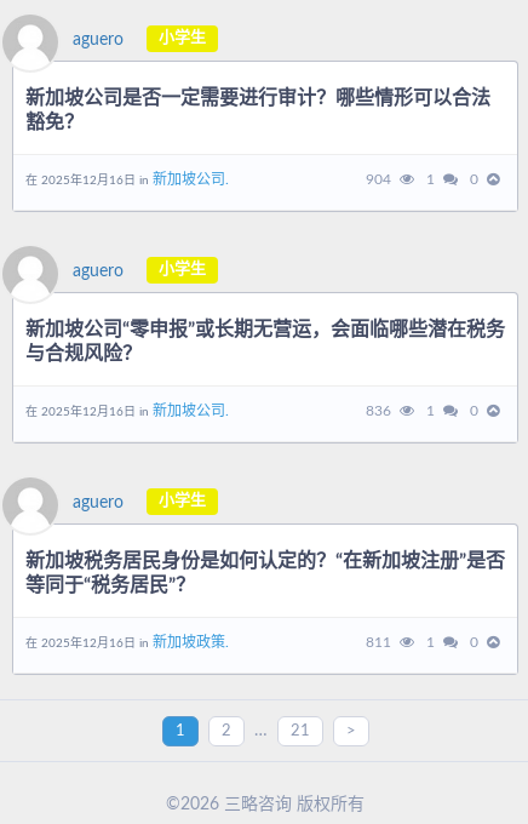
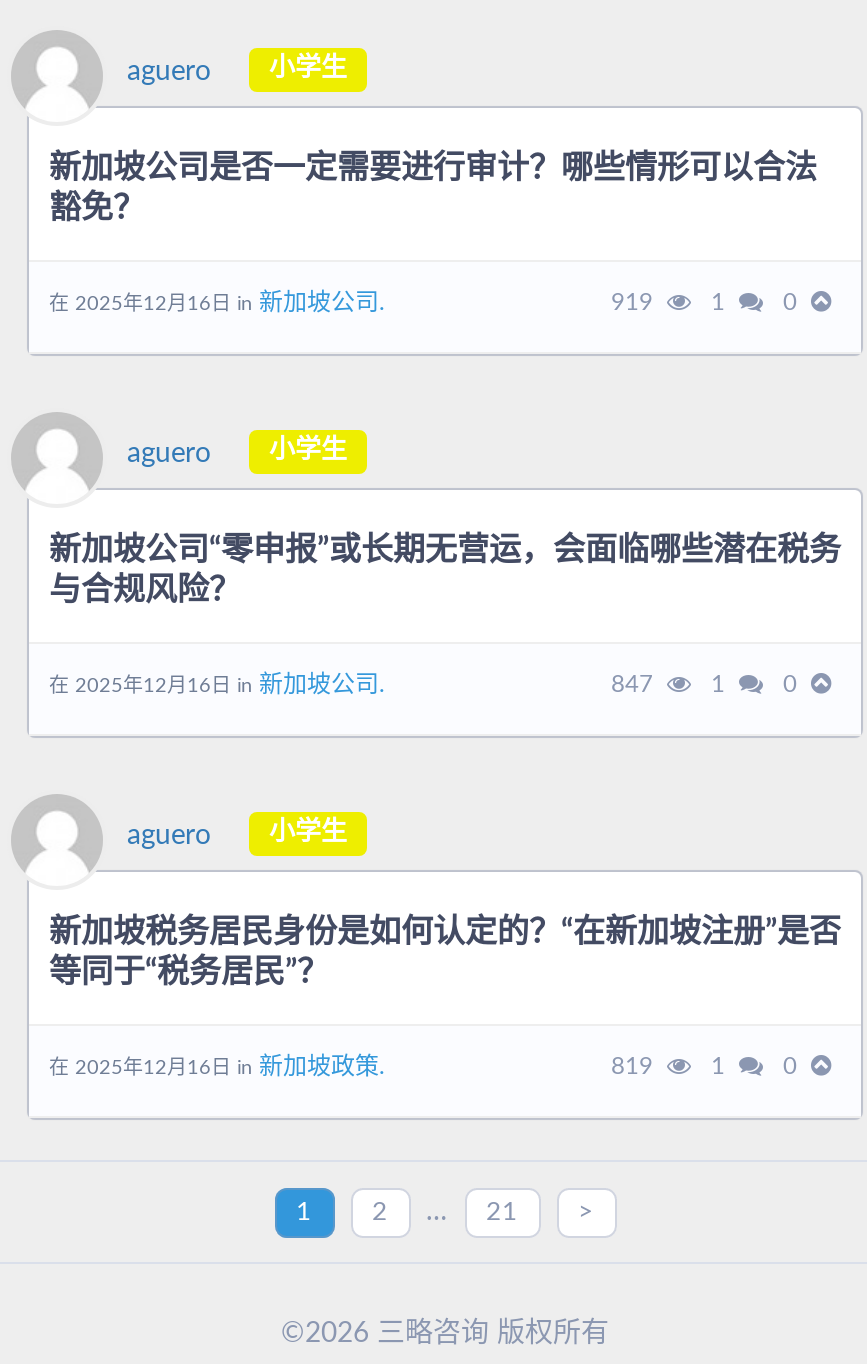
- 904
+ 919

- 836
+ 847

- 811
+ 819
